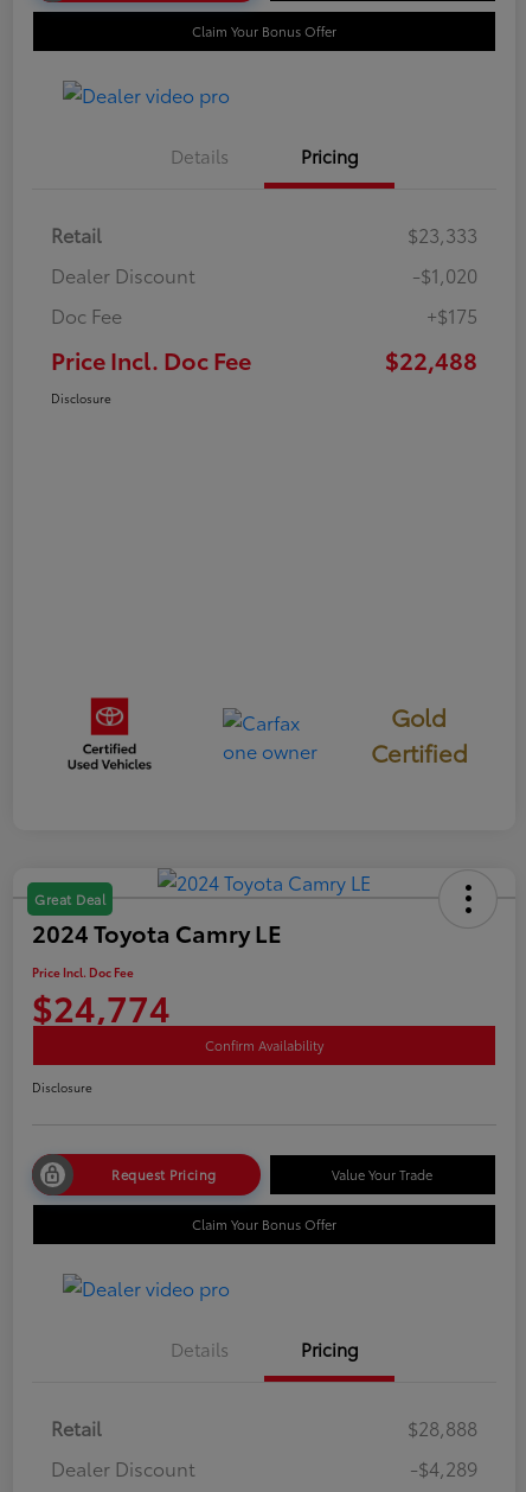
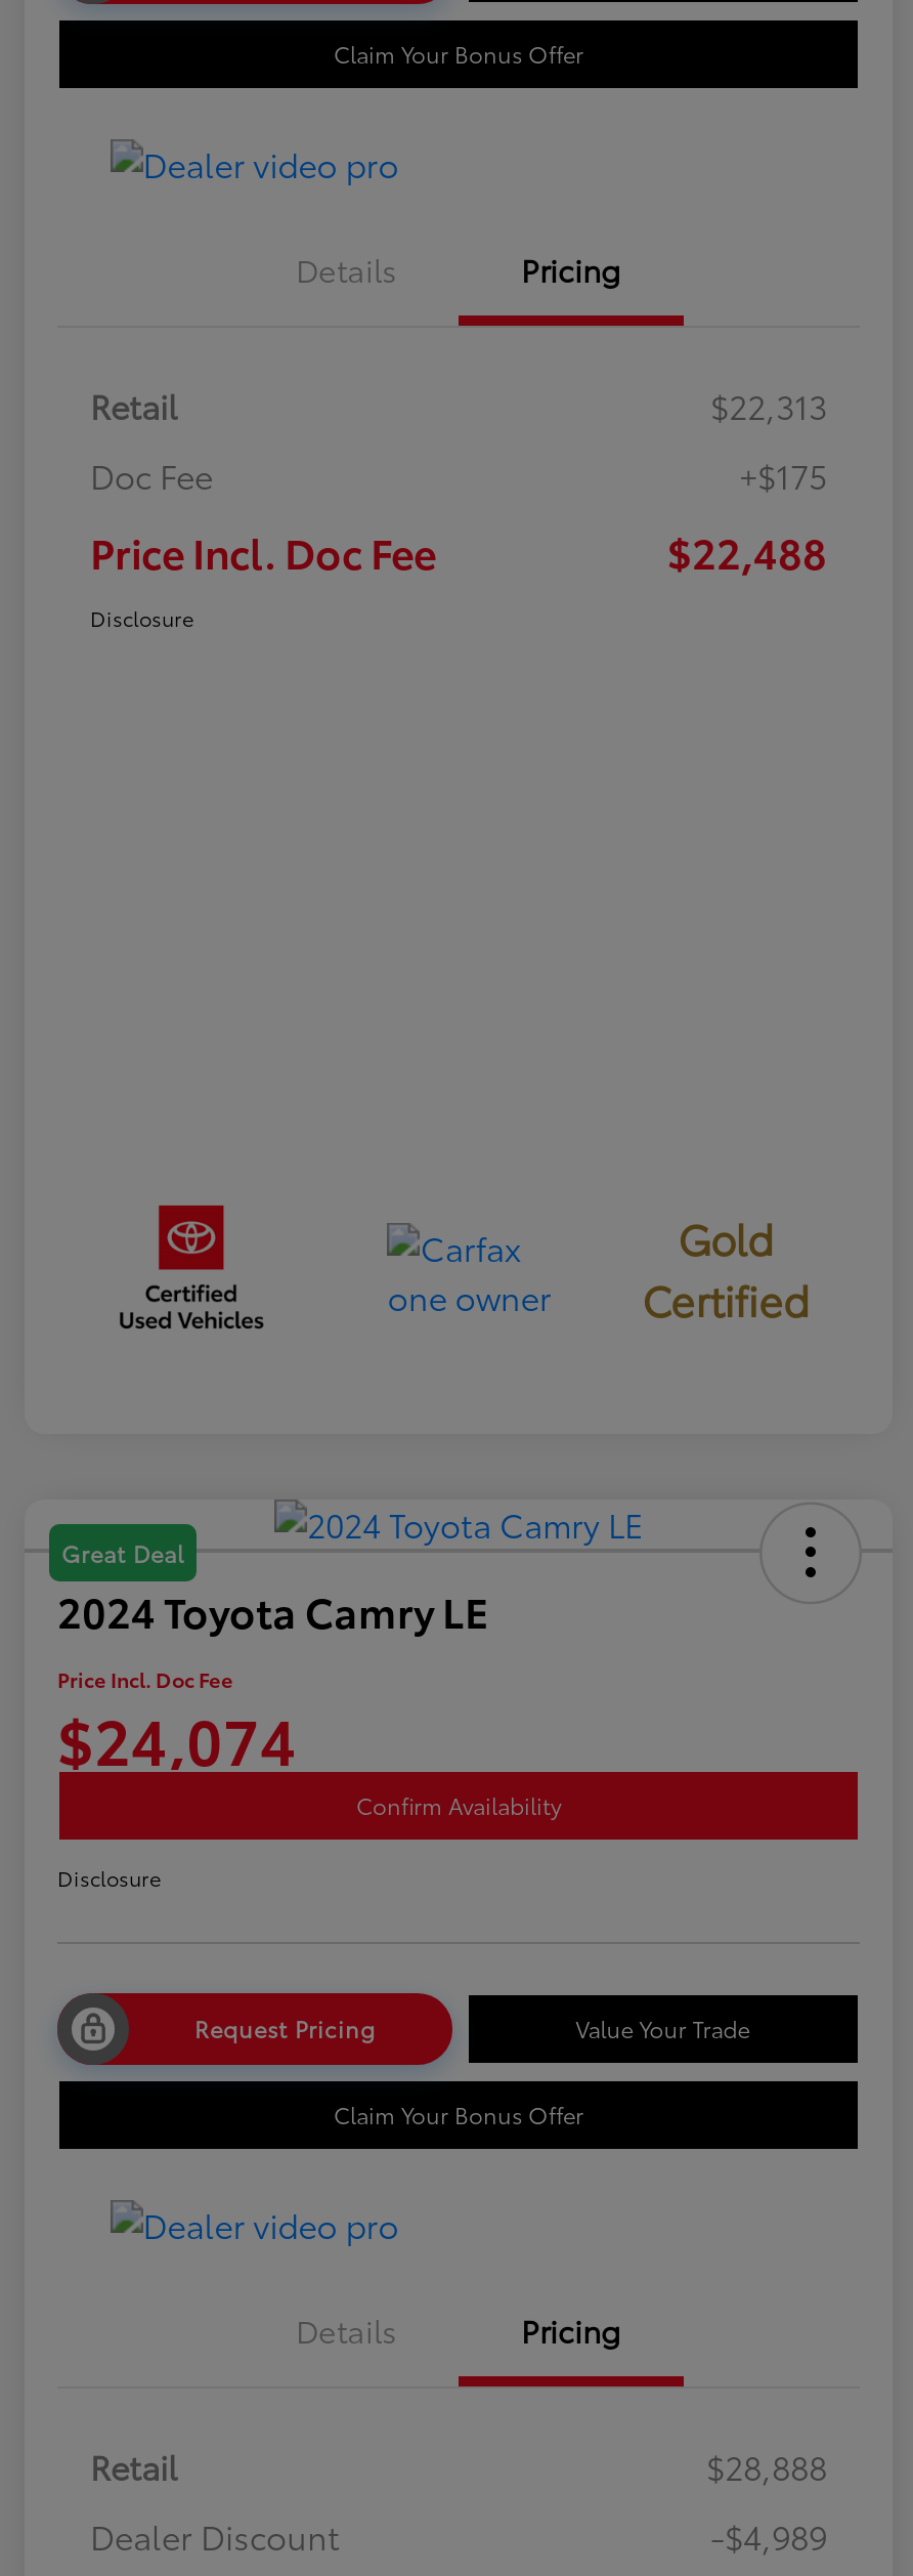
- $23,333
- Dealer Discount
- -$1,020
+ $22,313

moved up: Doc Fee | +$175 | Price Incl. Doc Fee | $22,488 | Disclosure

- $24,774
+ $24,074

- -$4,289
+ -$4,989
